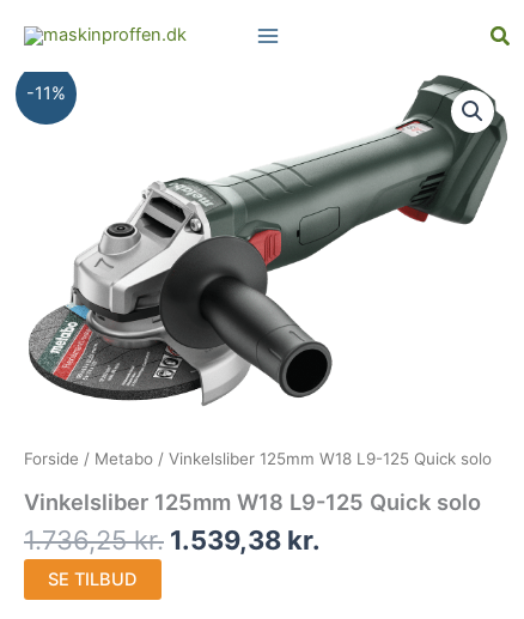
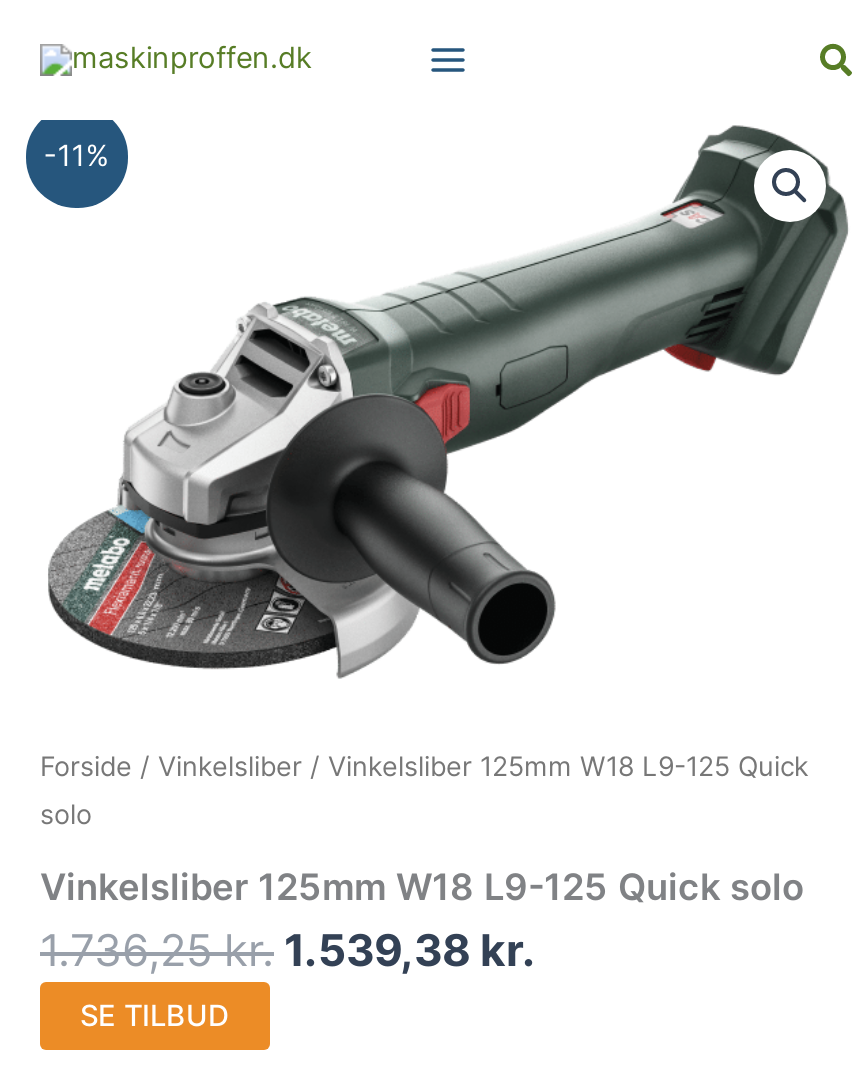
- Forside / Metabo / Vinkelsliber 125mm W18 L9-125 Quick solo
+ Forside / Vinkelsliber / Vinkelsliber 125mm W18 L9-125 Quick
+ solo
